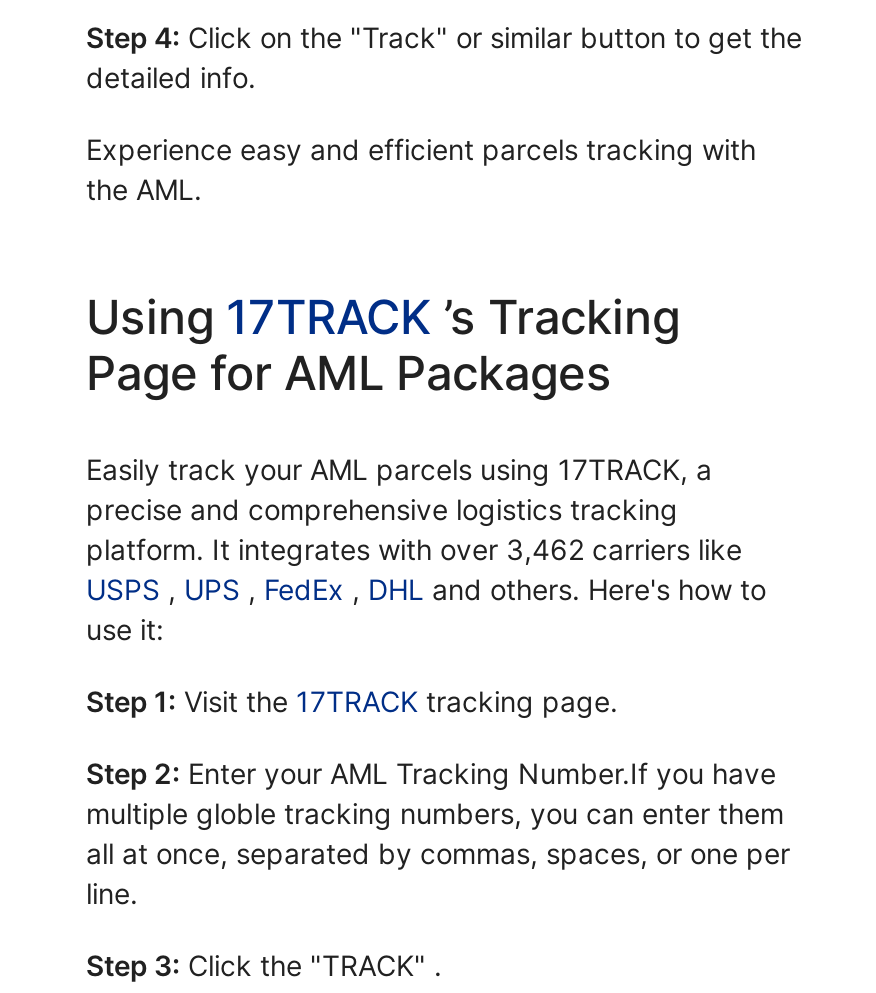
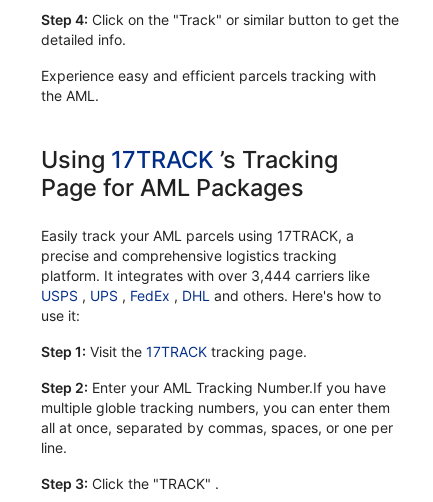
- platform. It integrates with over 3,462 carriers like
+ platform. It integrates with over 3,444 carriers like
